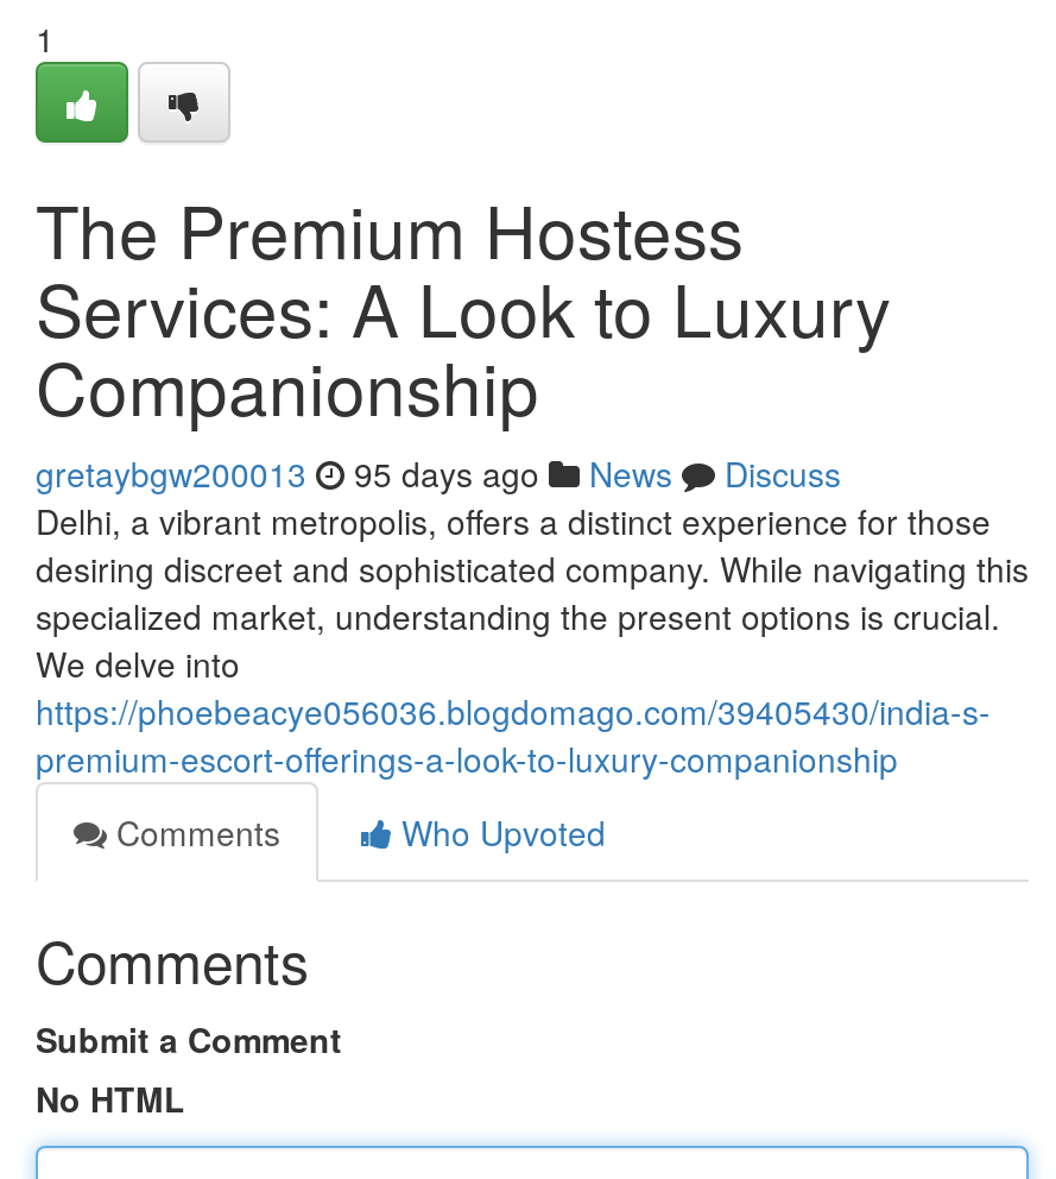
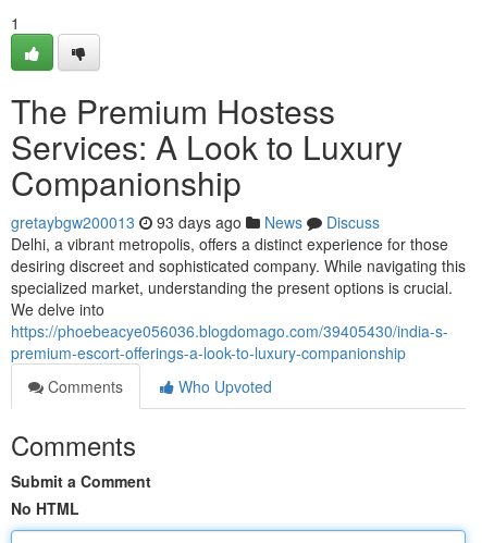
- gretaybgw200013 95 days ago News Discuss
+ gretaybgw200013 93 days ago News Discuss
